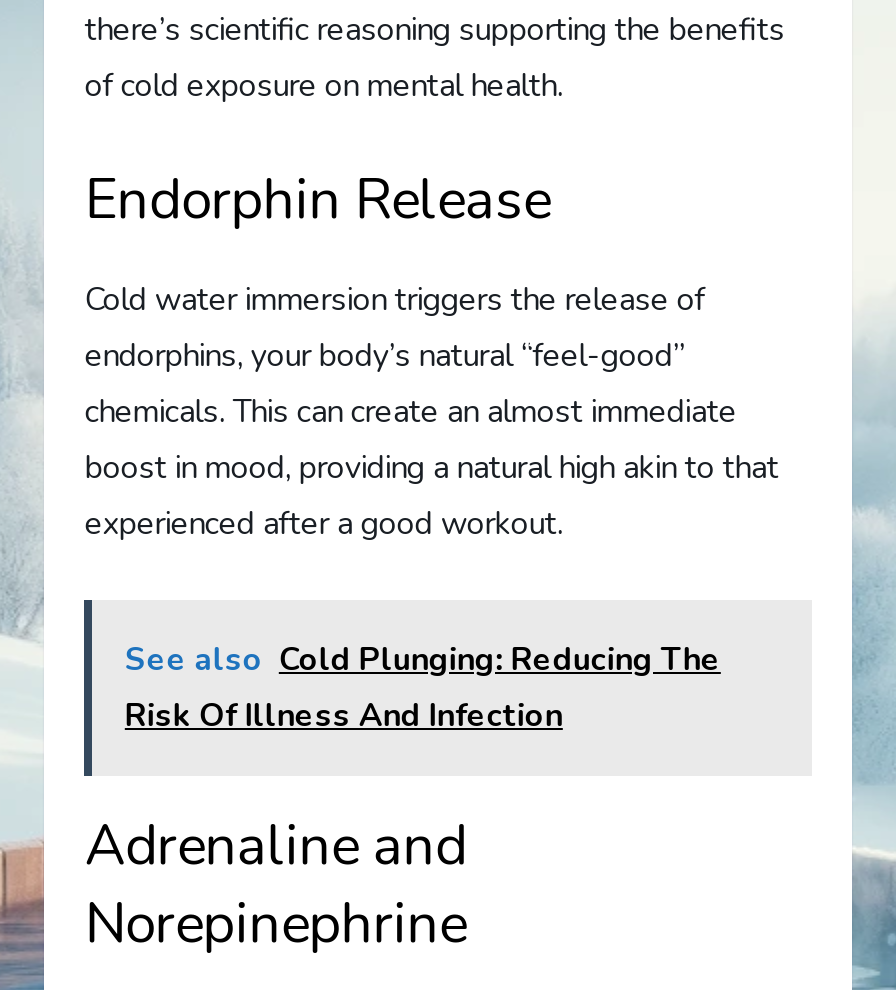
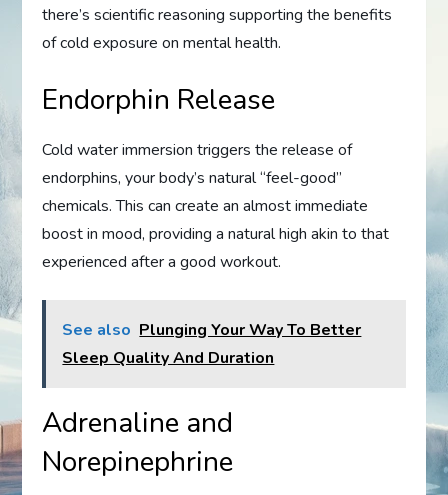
- See also Cold Plunging: Reducing The
- Risk Of Illness And Infection
+ See also Plunging Your Way To Better
+ Sleep Quality And Duration
